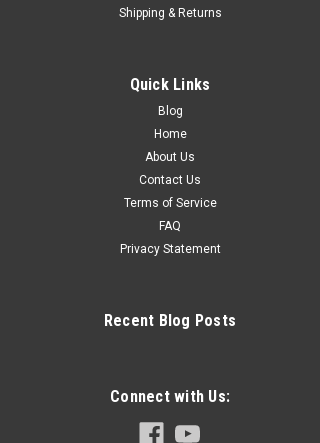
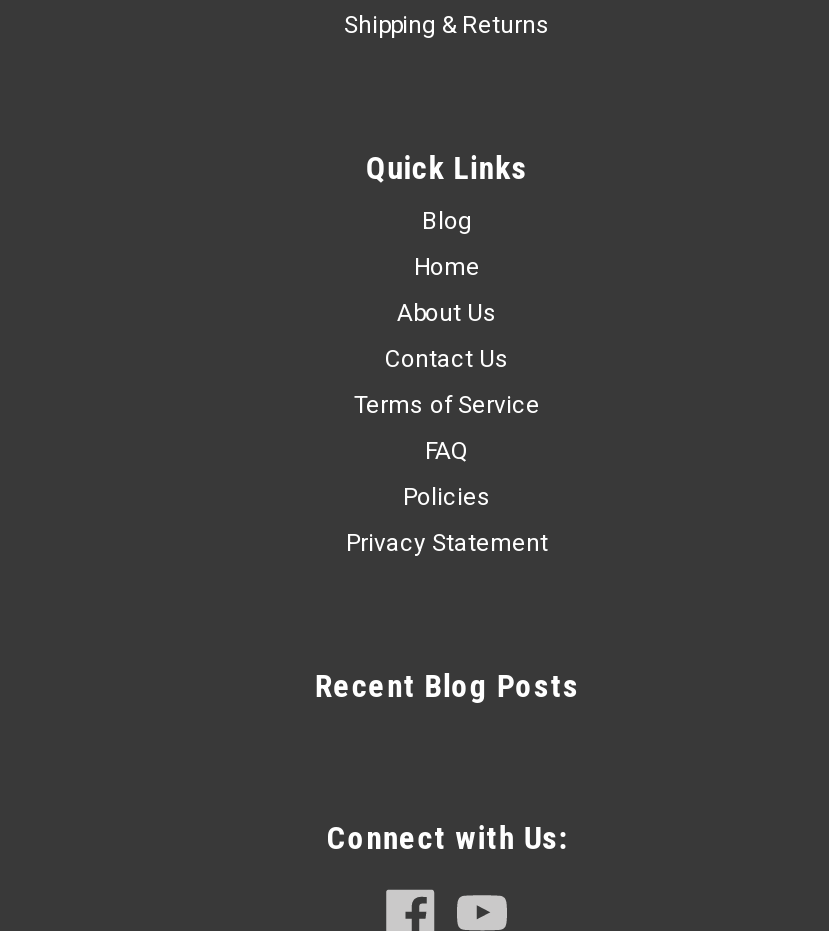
+ Policies
